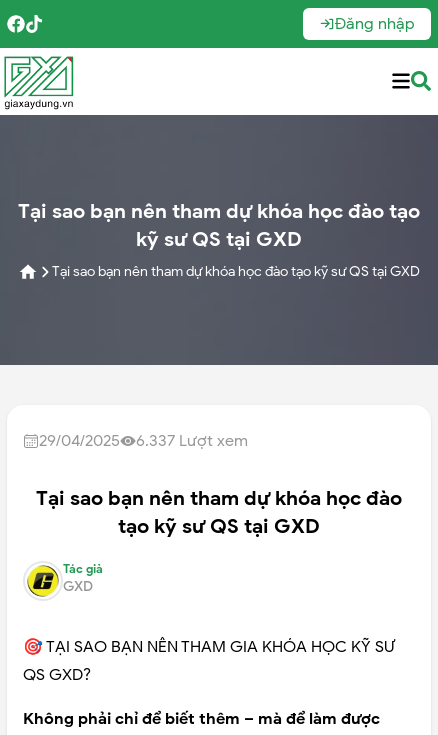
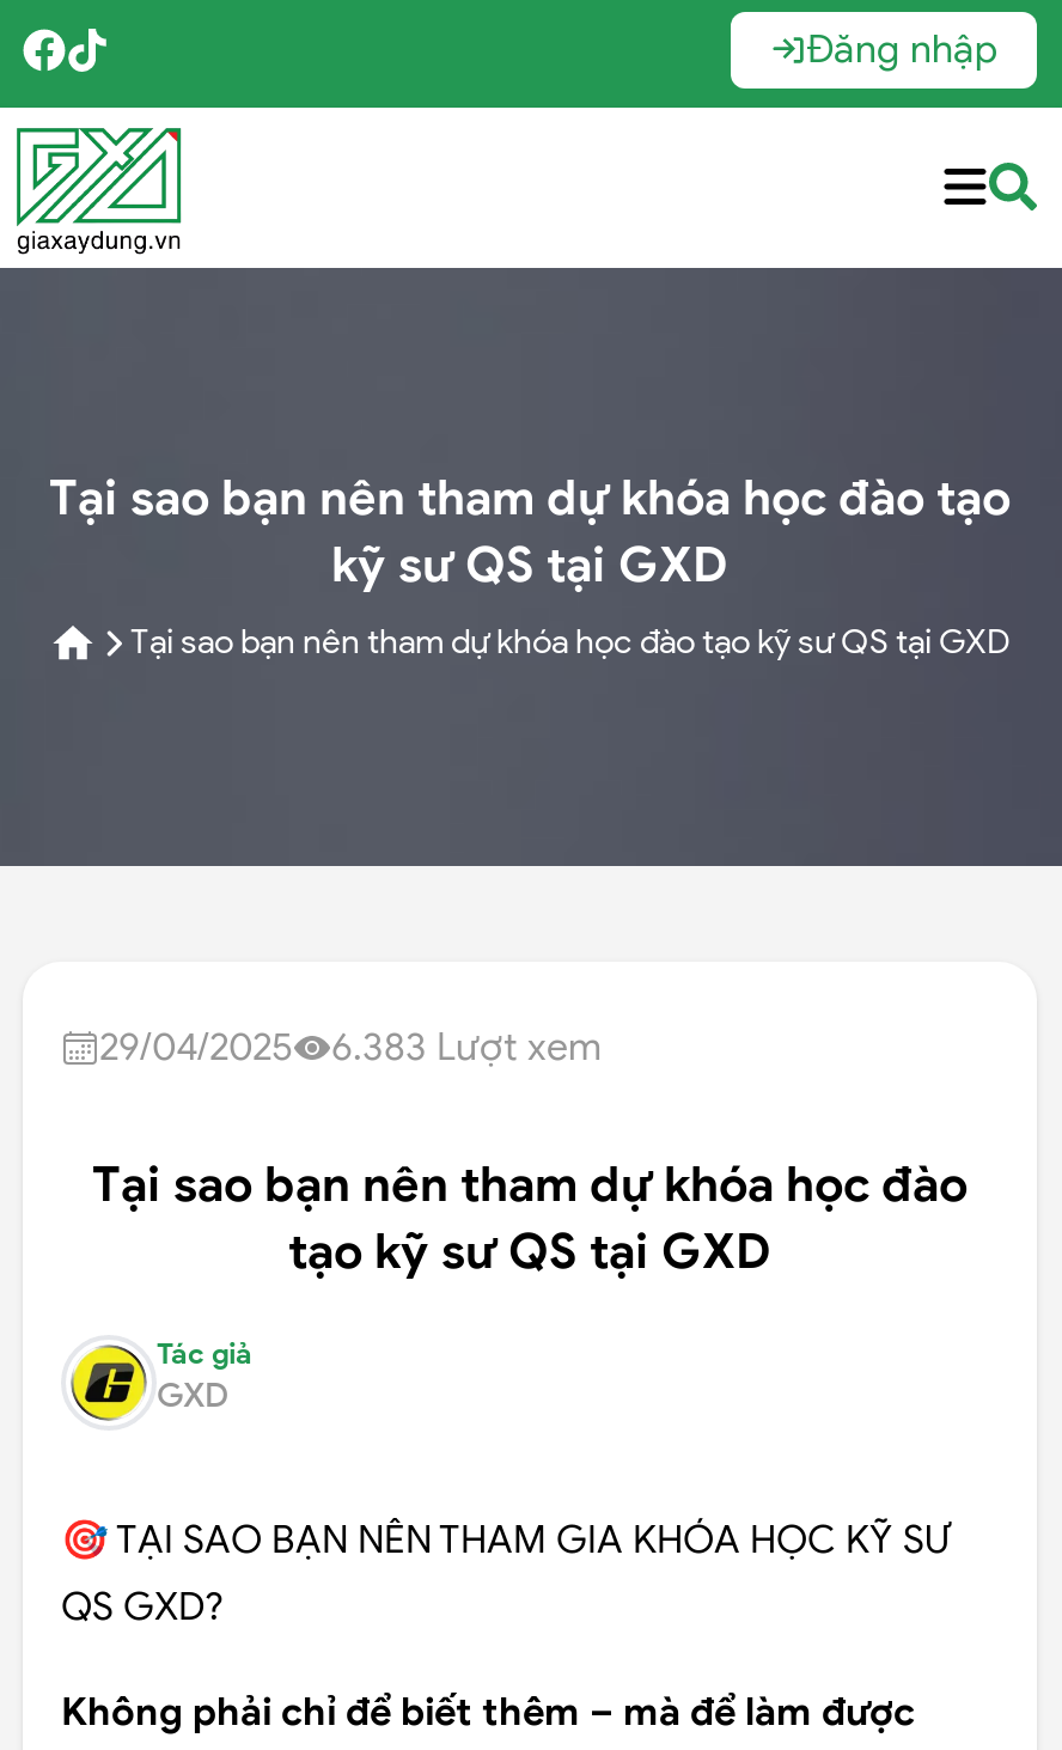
- 29/04/2025 6.337 Lượt xem
+ 29/04/2025 6.383 Lượt xem
